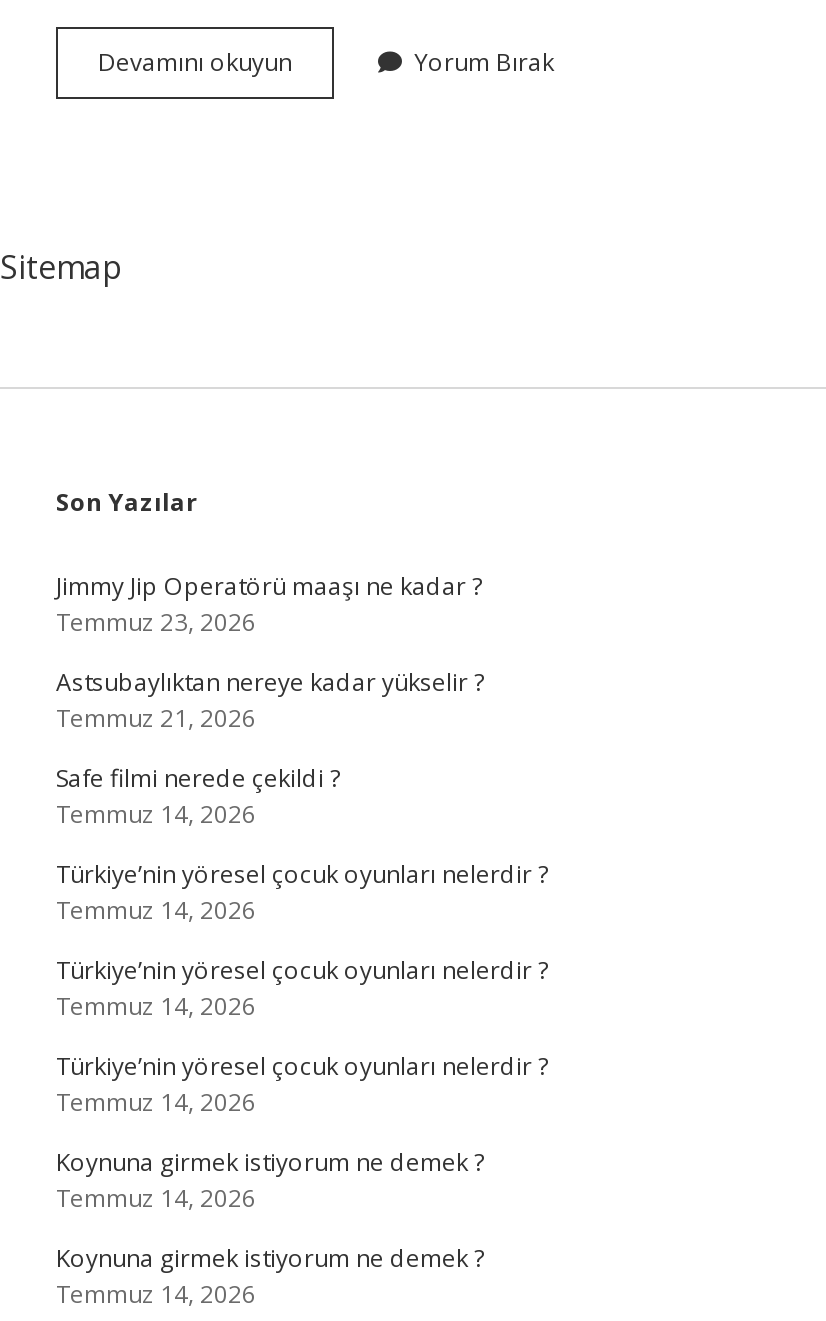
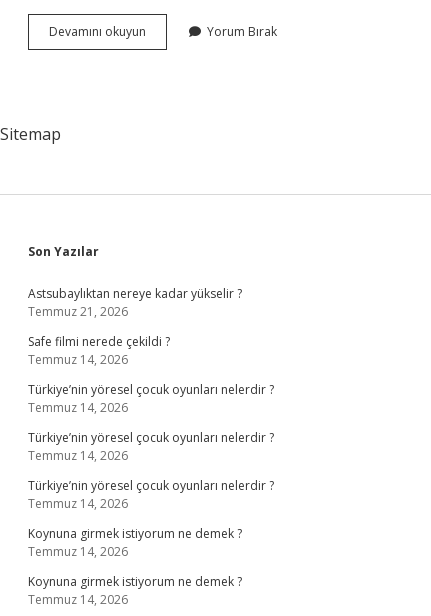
- Jimmy Jip Operatörü maaşı ne kadar ?
- Temmuz 23, 2026
